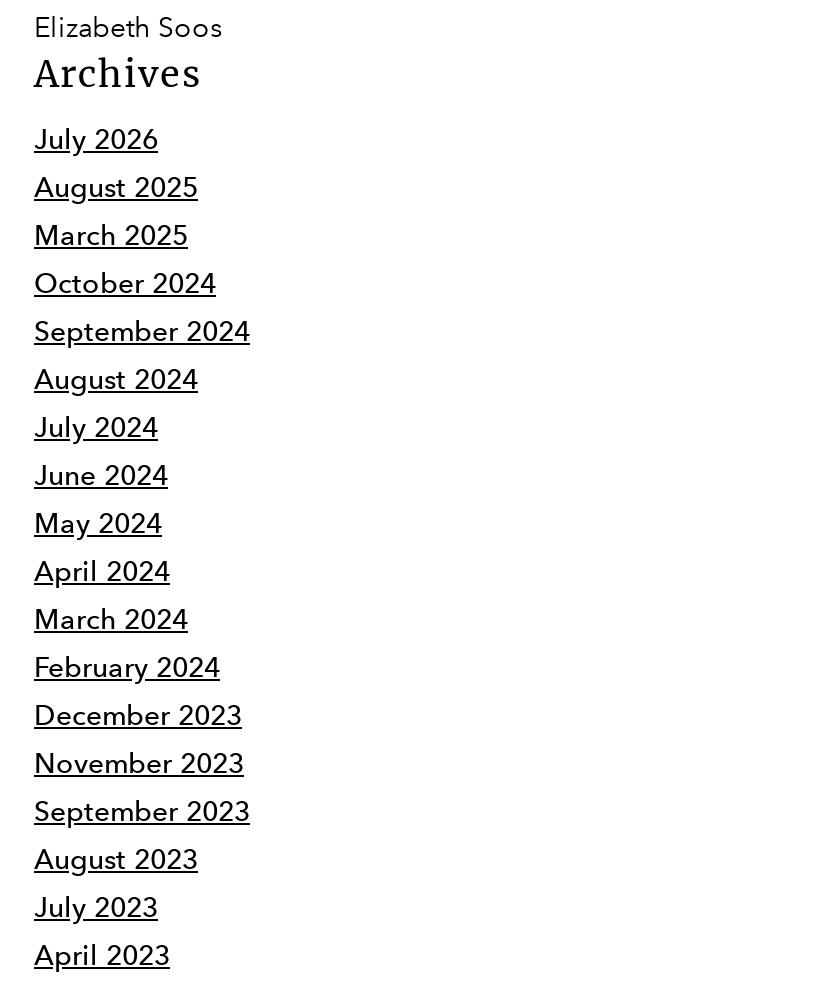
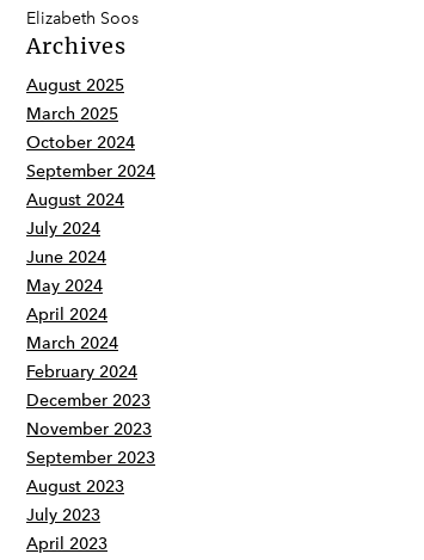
- July 2026
